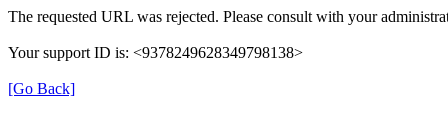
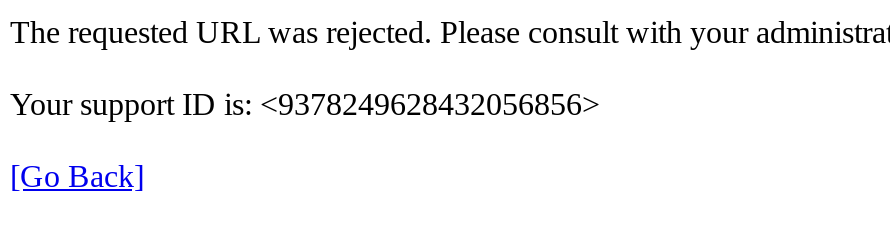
- Your support ID is: <9378249628349798138>
+ Your support ID is: <9378249628432056856>
